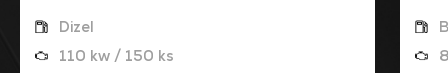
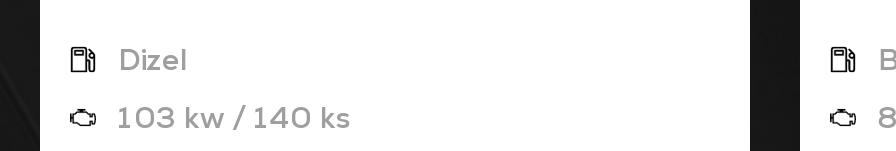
- 110 kw / 150 ks
+ 103 kw / 140 ks
